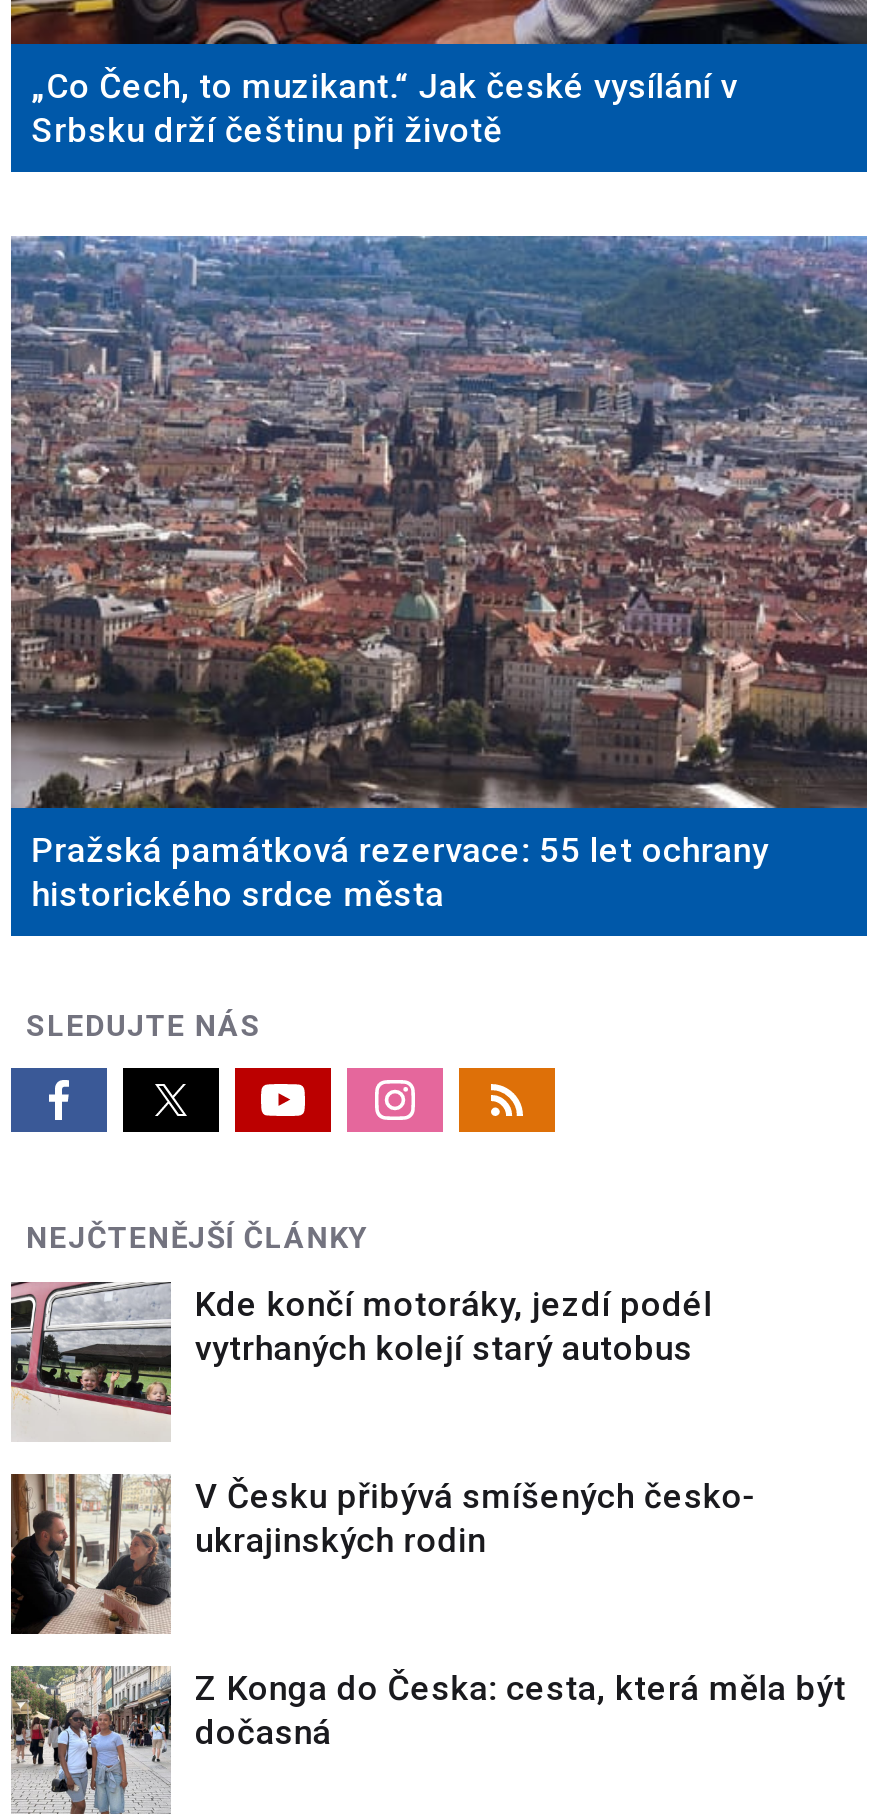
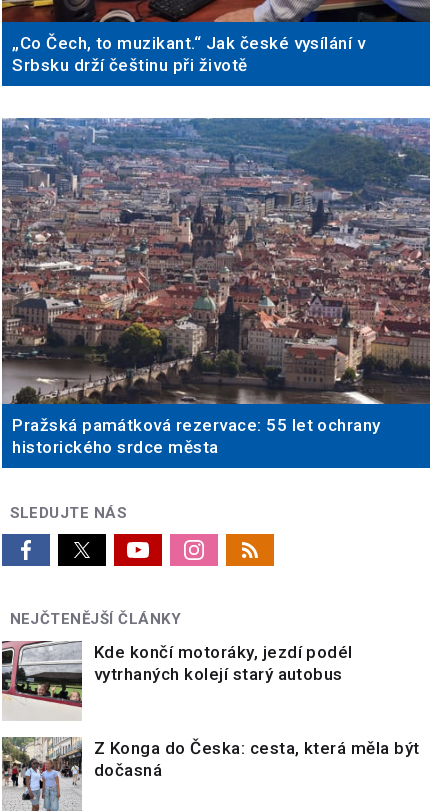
- [image]
- V Česku přibývá smíšených česko-
- ukrajinských rodin
